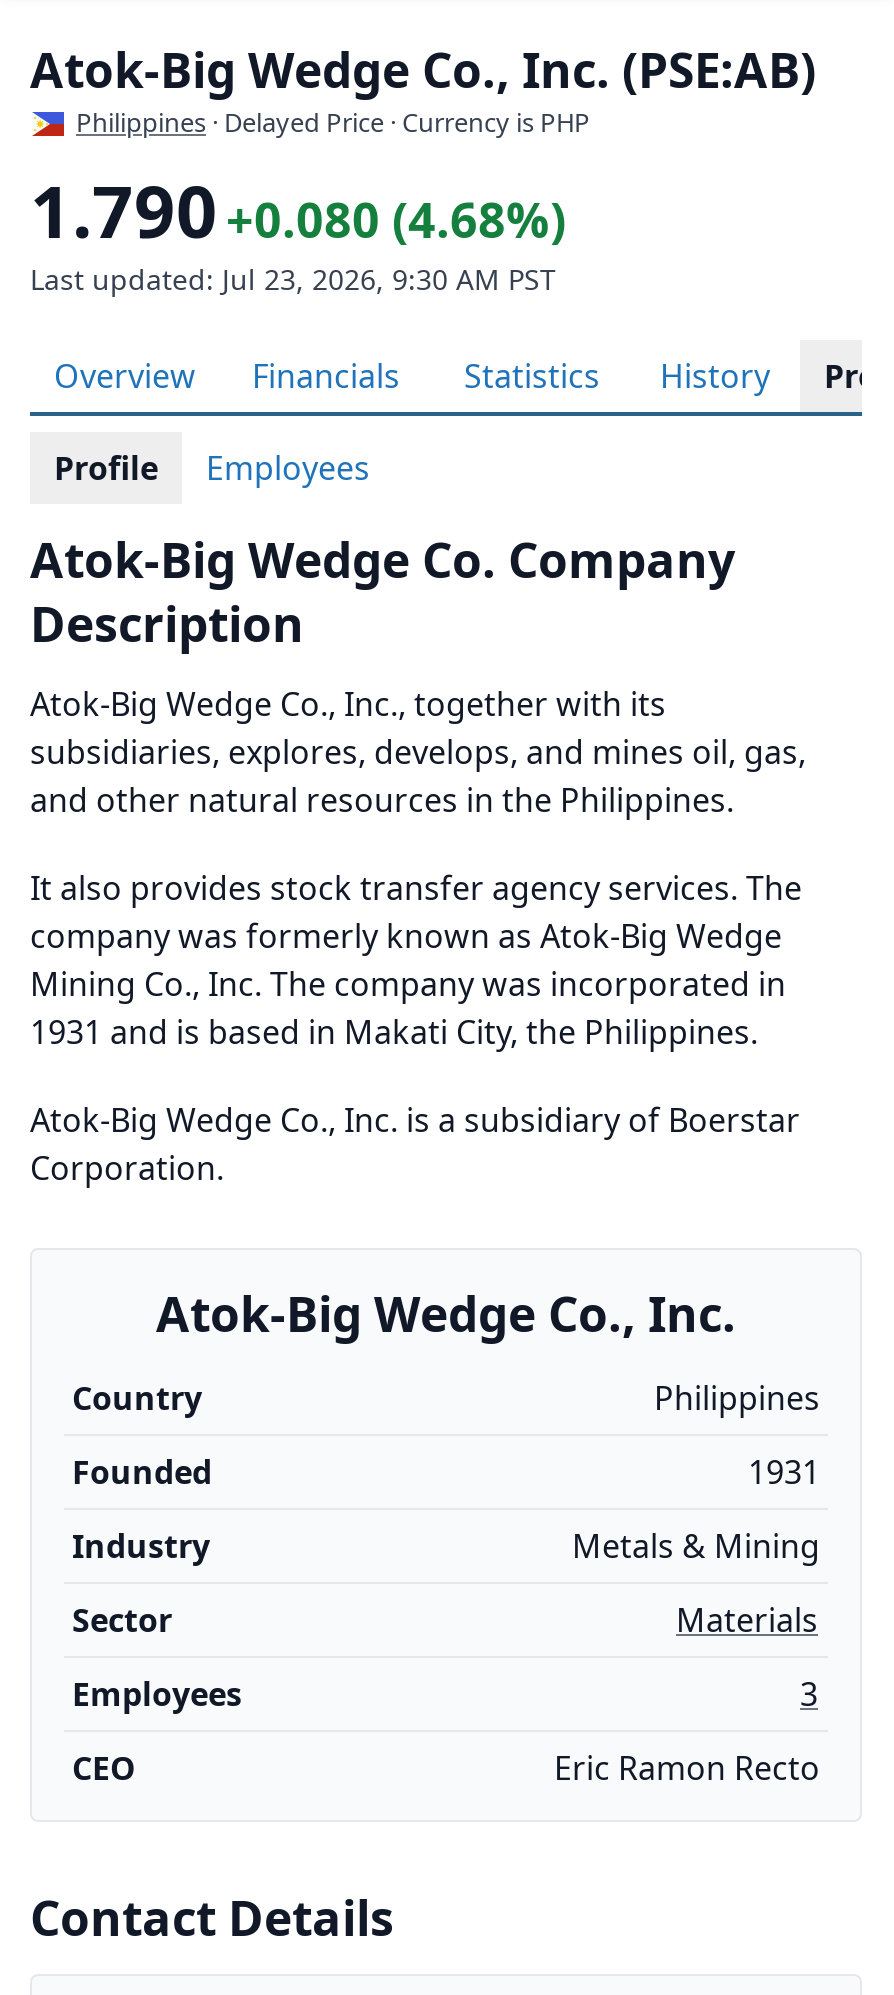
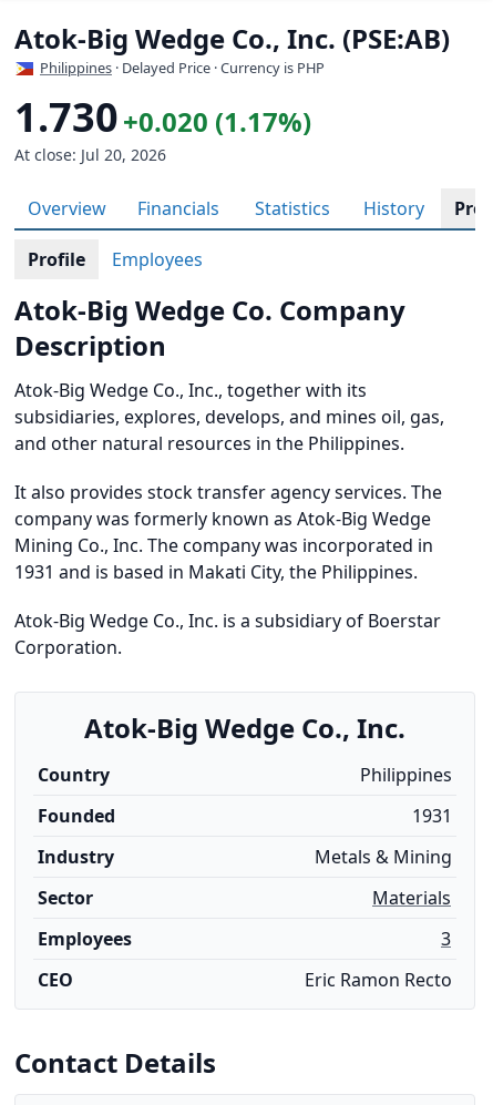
- 1.790 +0.080 (4.68%)
- Last updated: Jul 23, 2026, 9:30 AM PST
+ 1.730 +0.020 (1.17%)
+ At close: Jul 20, 2026
